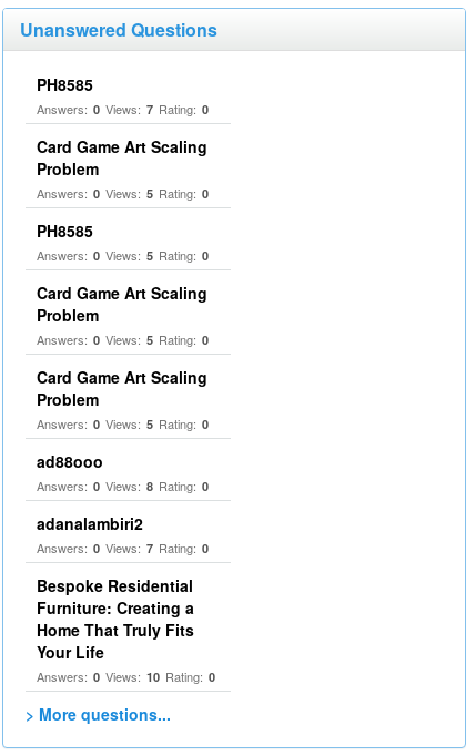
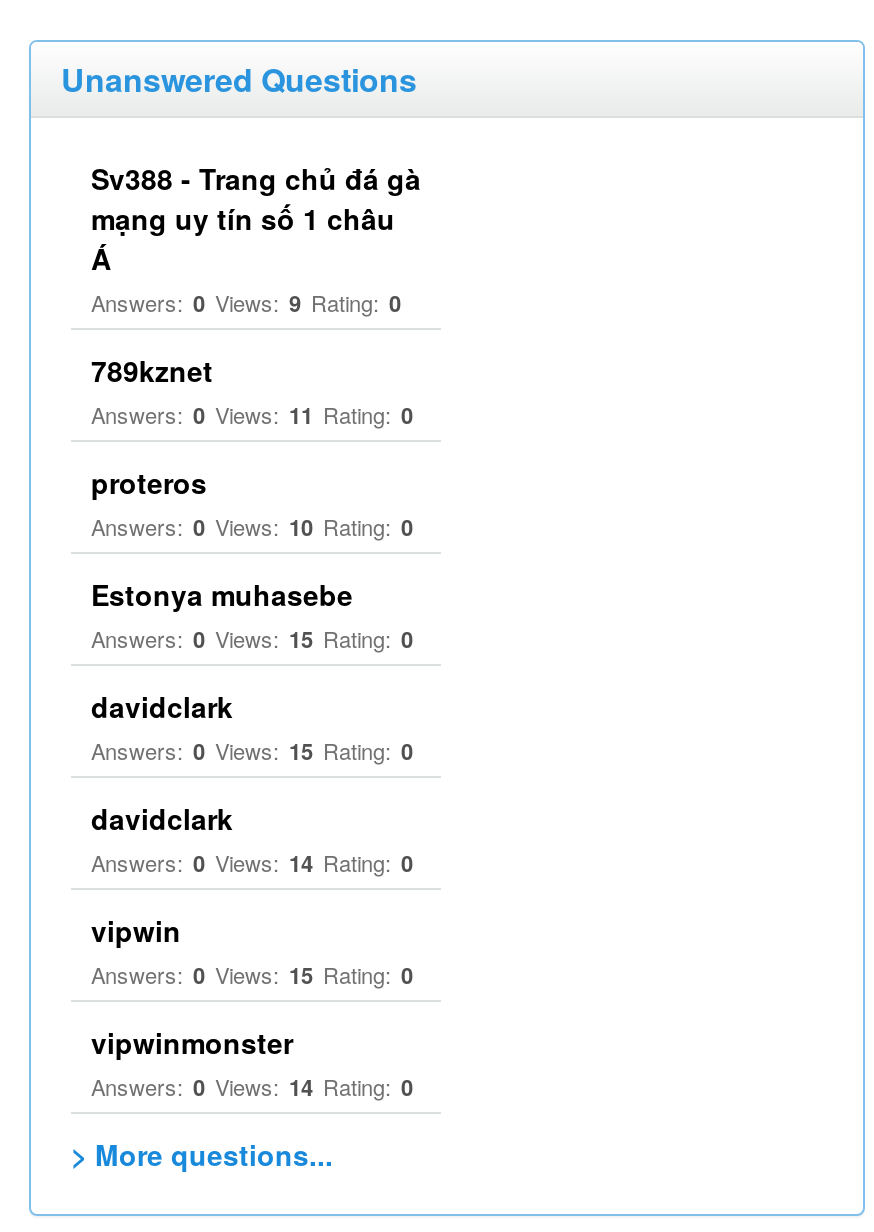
- PH8585
- Answers: 0 Views: 7 Rating: 0
- Card Game Art Scaling
- Problem
- Answers: 0 Views: 5 Rating: 0
- PH8585
- Answers: 0 Views: 5 Rating: 0
- Card Game Art Scaling
- Problem
- Answers: 0 Views: 5 Rating: 0
- Card Game Art Scaling
- Problem
- Answers: 0 Views: 5 Rating: 0
- ad88ooo
- Answers: 0 Views: 8 Rating: 0
- adanalambiri2
- Answers: 0 Views: 7 Rating: 0
- Bespoke Residential
- Furniture: Creating a
- Home That Truly Fits
- Your Life
+ Sv388 - Trang chủ đá gà
+ mạng uy tín số 1 châu
+ Á
+ Answers: 0 Views: 9 Rating: 0
+ 789kznet
+ Answers: 0 Views: 11 Rating: 0
+ proteros

moved up: Answers: 0 Views: 10 Rating: 0

+ Estonya muhasebe
+ Answers: 0 Views: 15 Rating: 0
+ davidclark
+ Answers: 0 Views: 15 Rating: 0
+ davidclark
+ Answers: 0 Views: 14 Rating: 0
+ vipwin
+ Answers: 0 Views: 15 Rating: 0
+ vipwinmonster
+ Answers: 0 Views: 14 Rating: 0
